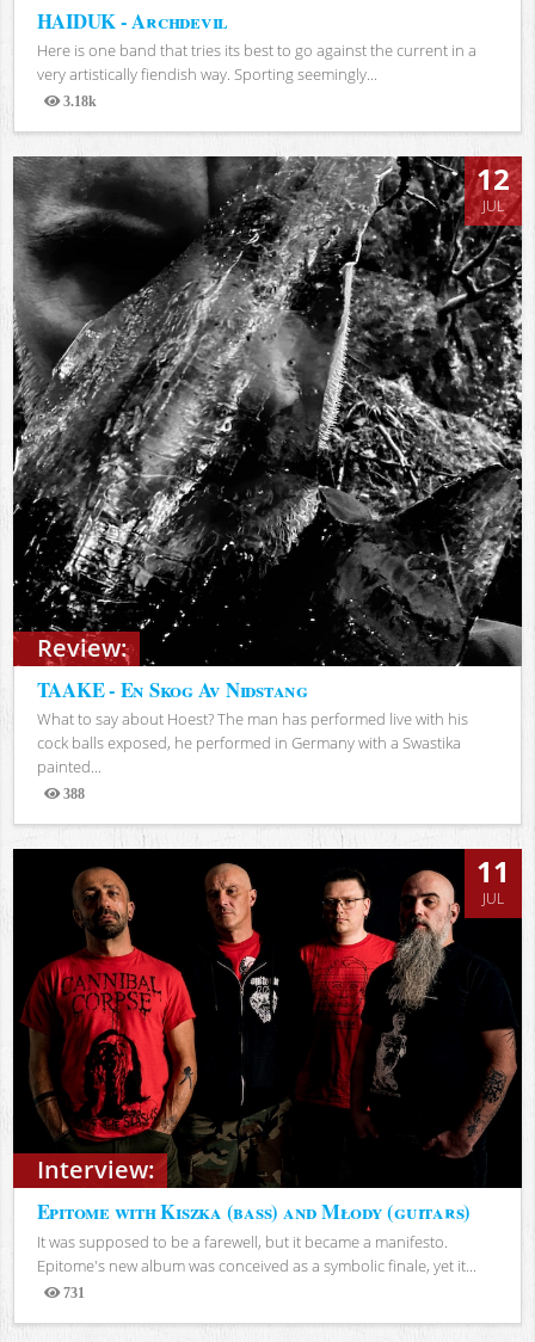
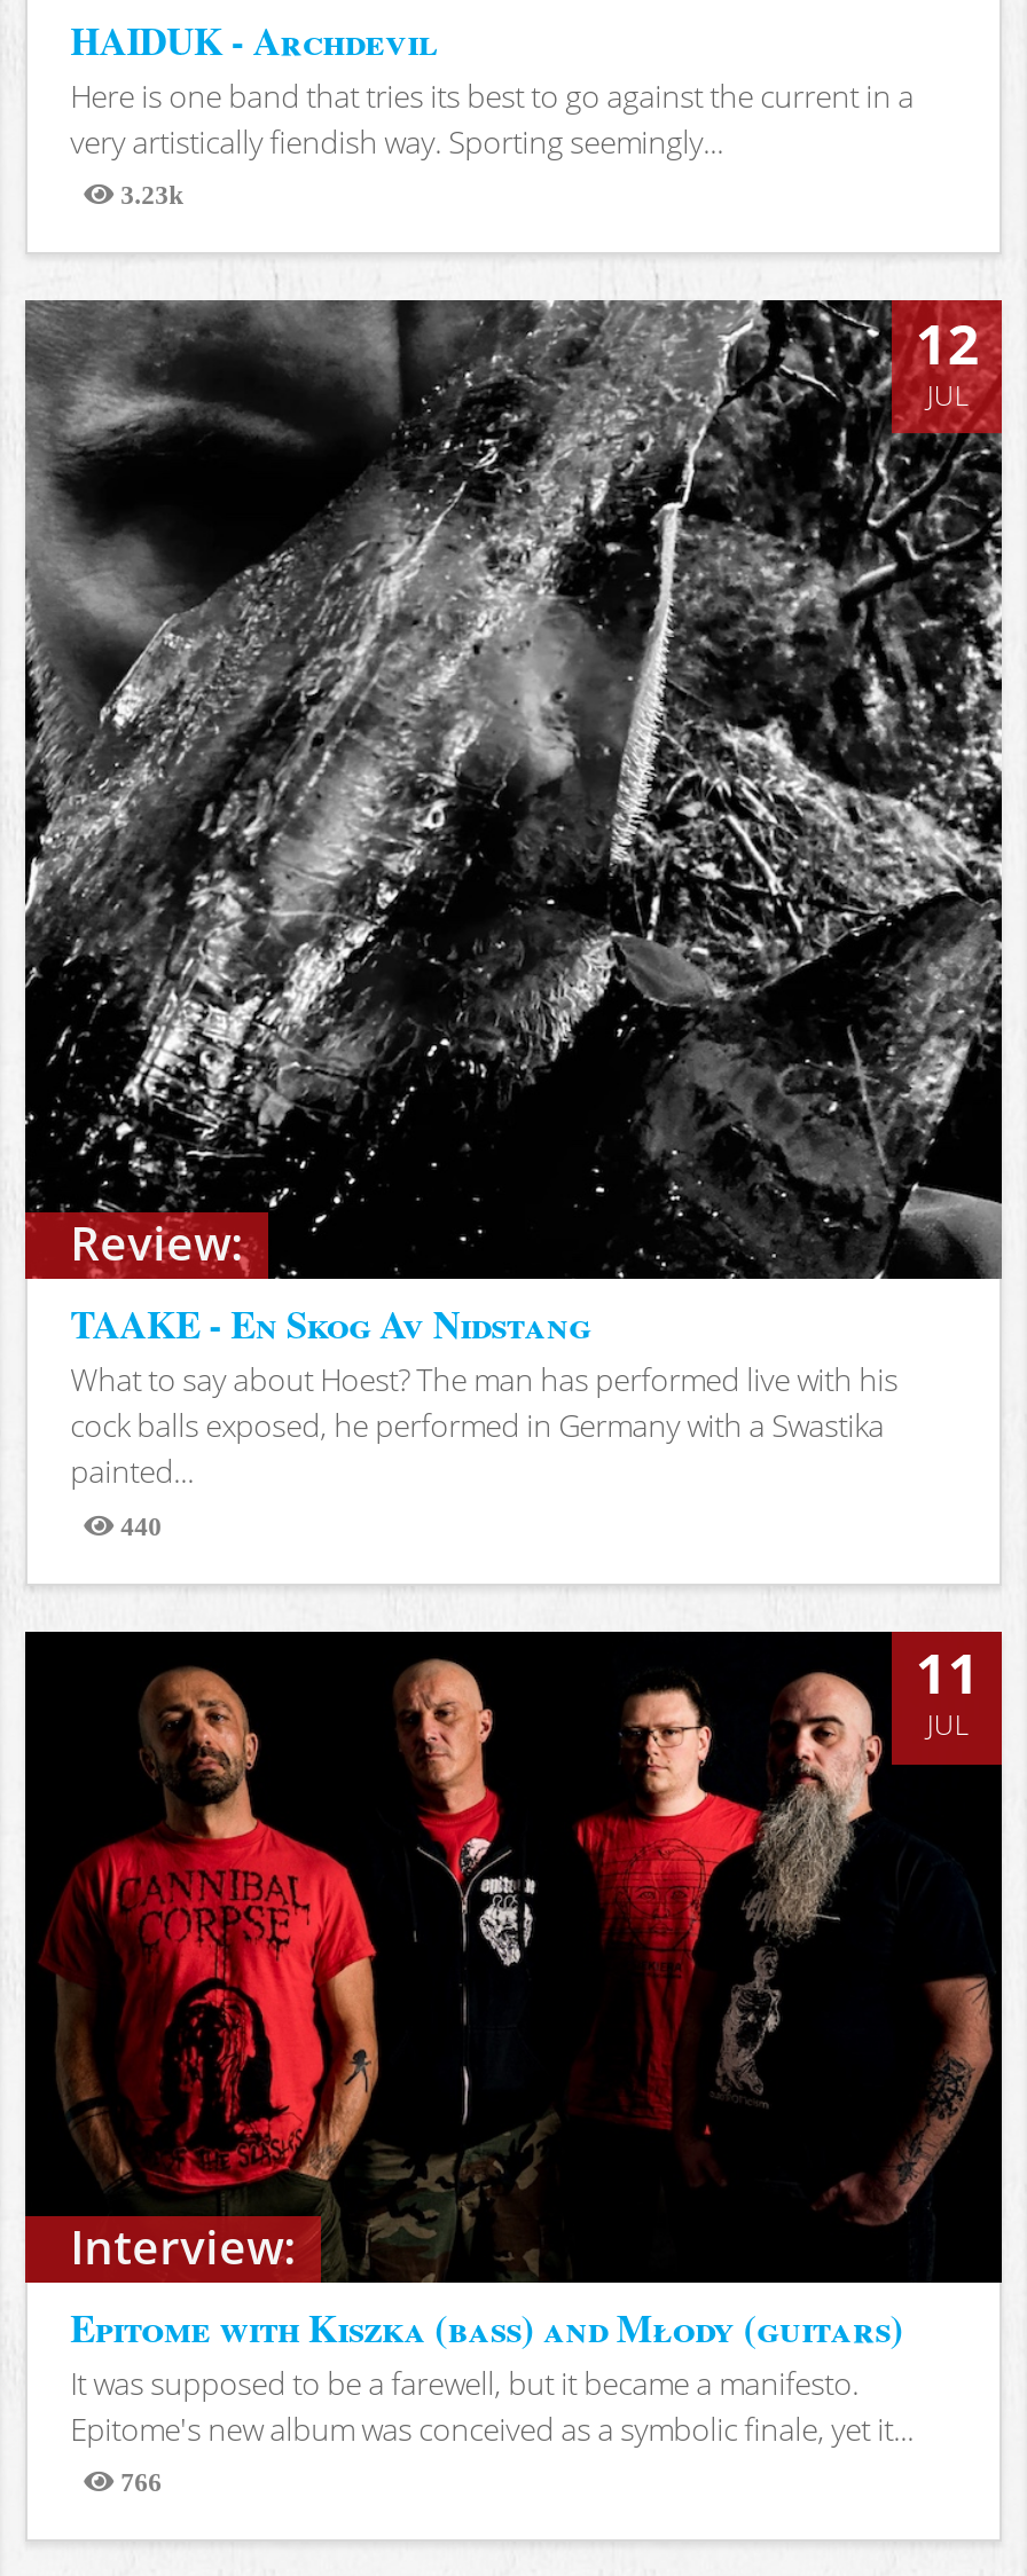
- 3.18k
+ 3.23k

- 388
+ 440

- 731
+ 766
